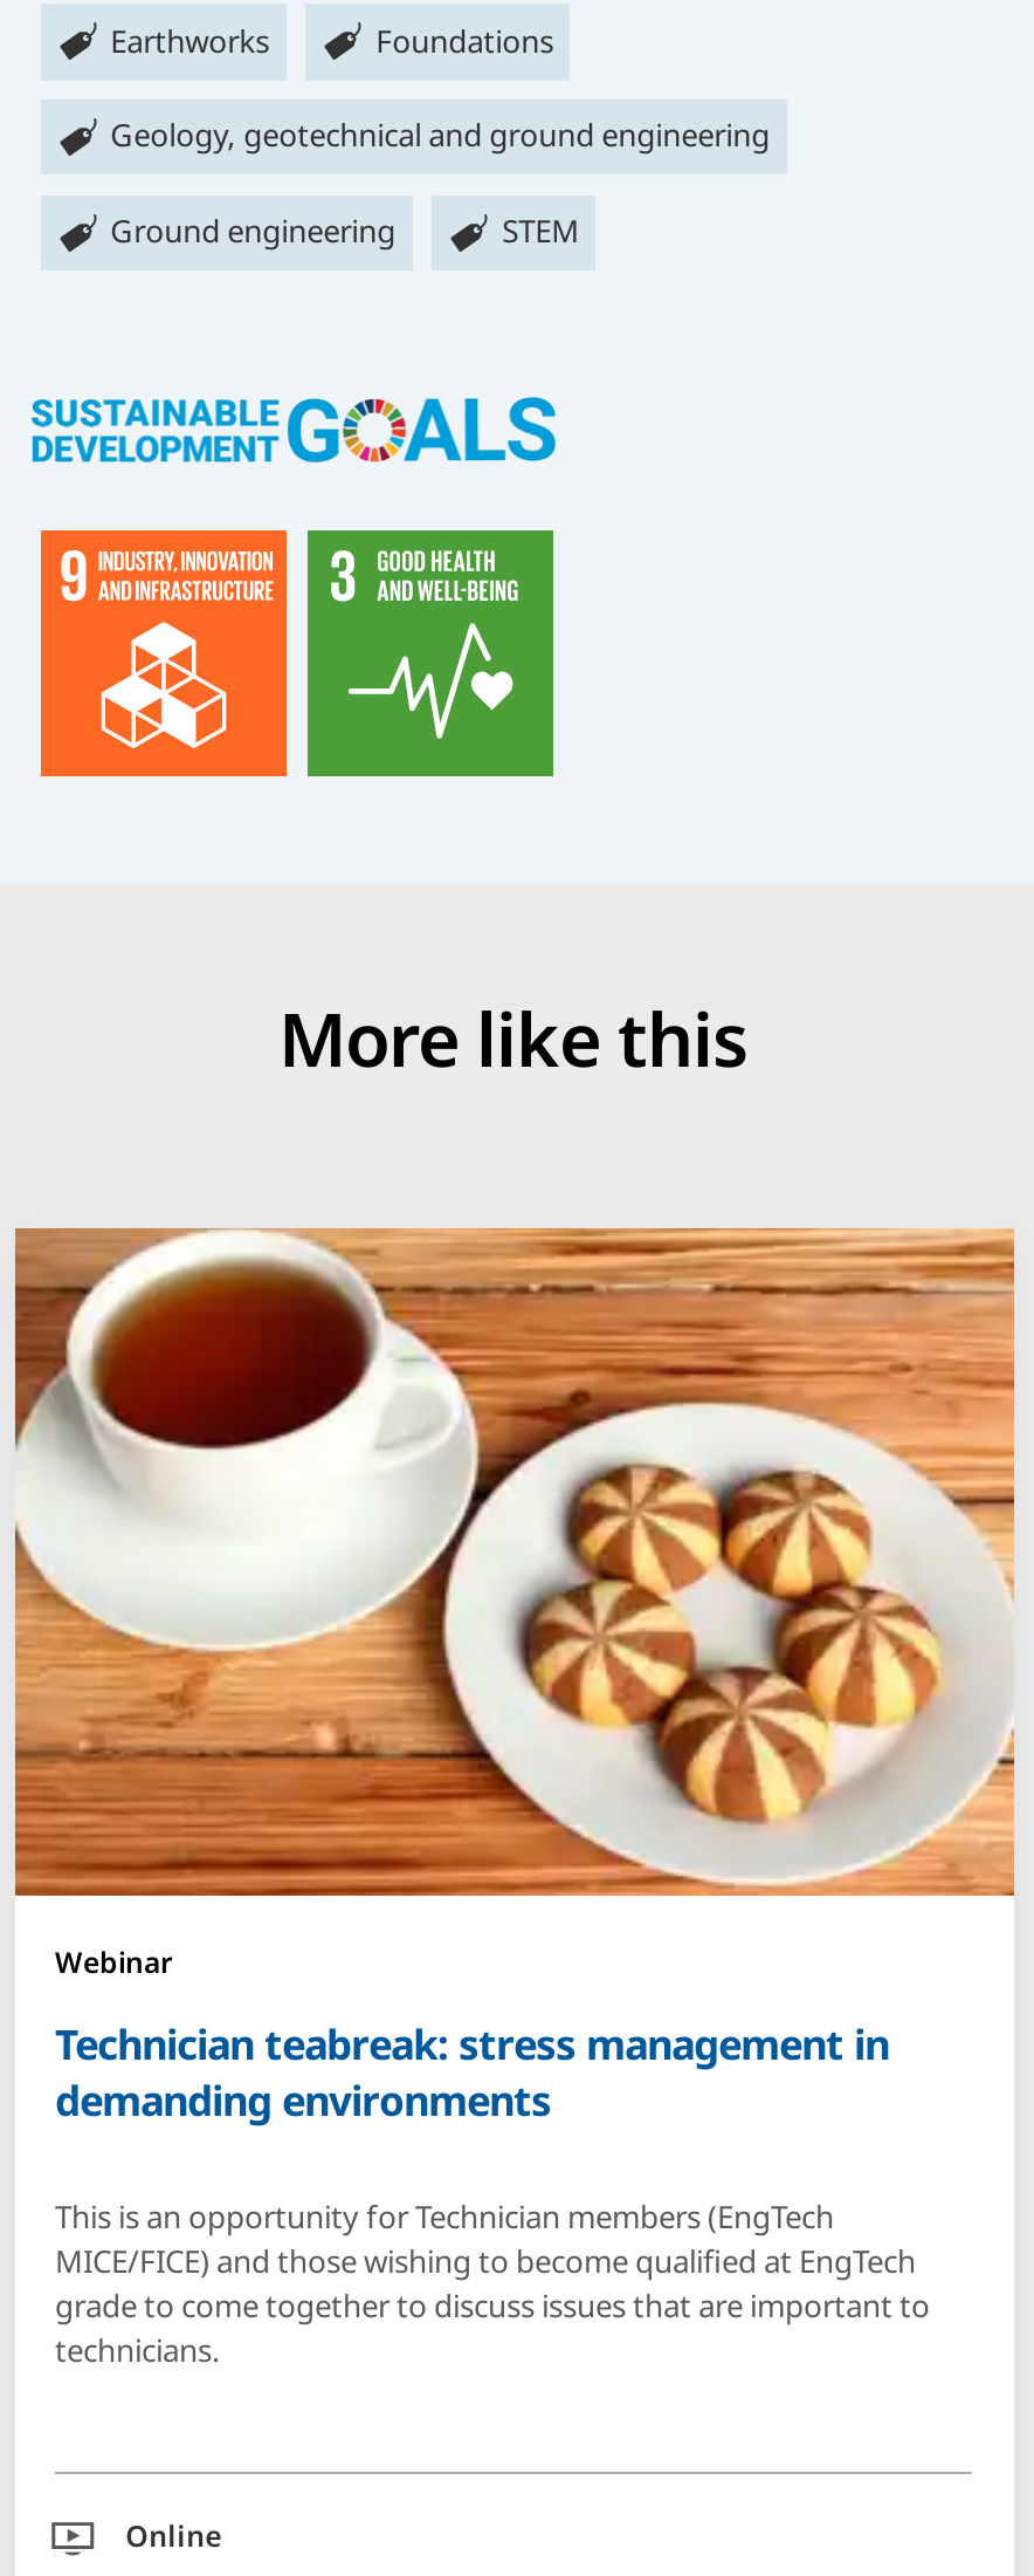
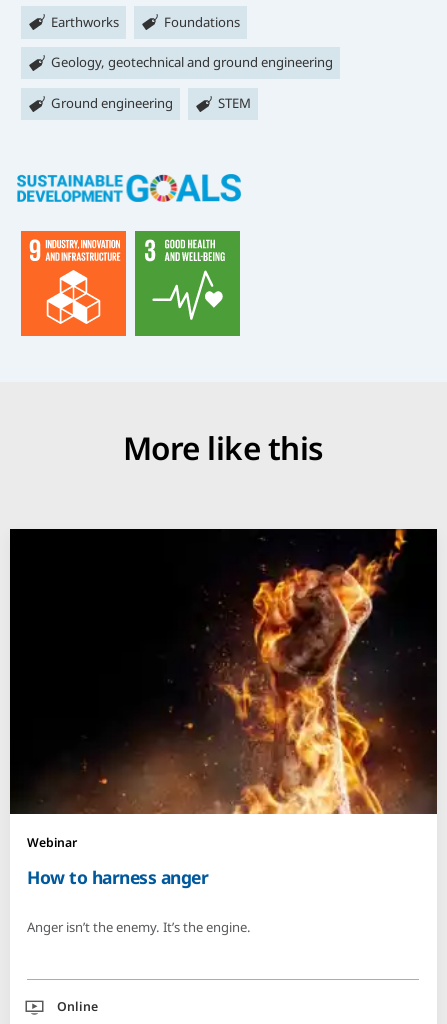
- [image]
+ [image]

- Technician teabreak: stress management in
- demanding environments
+ How to harness anger

- This is an opportunity for Technician members (EngTech
- MICE/FICE) and those wishing to become qualified at EngTech
- grade to come together to discuss issues that are important to
- technicians.
+ Anger isn’t the enemy. It’s the engine.
